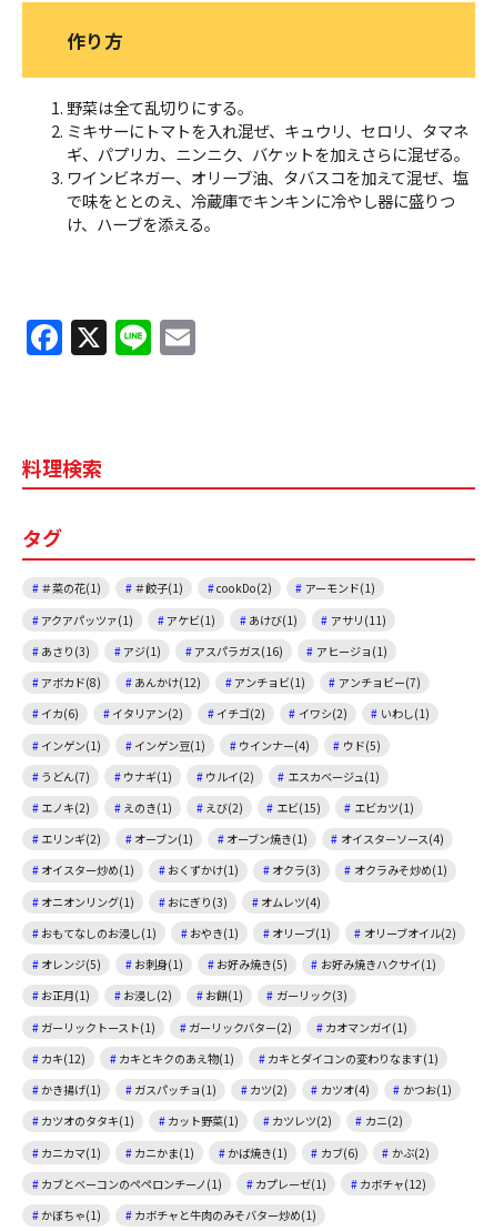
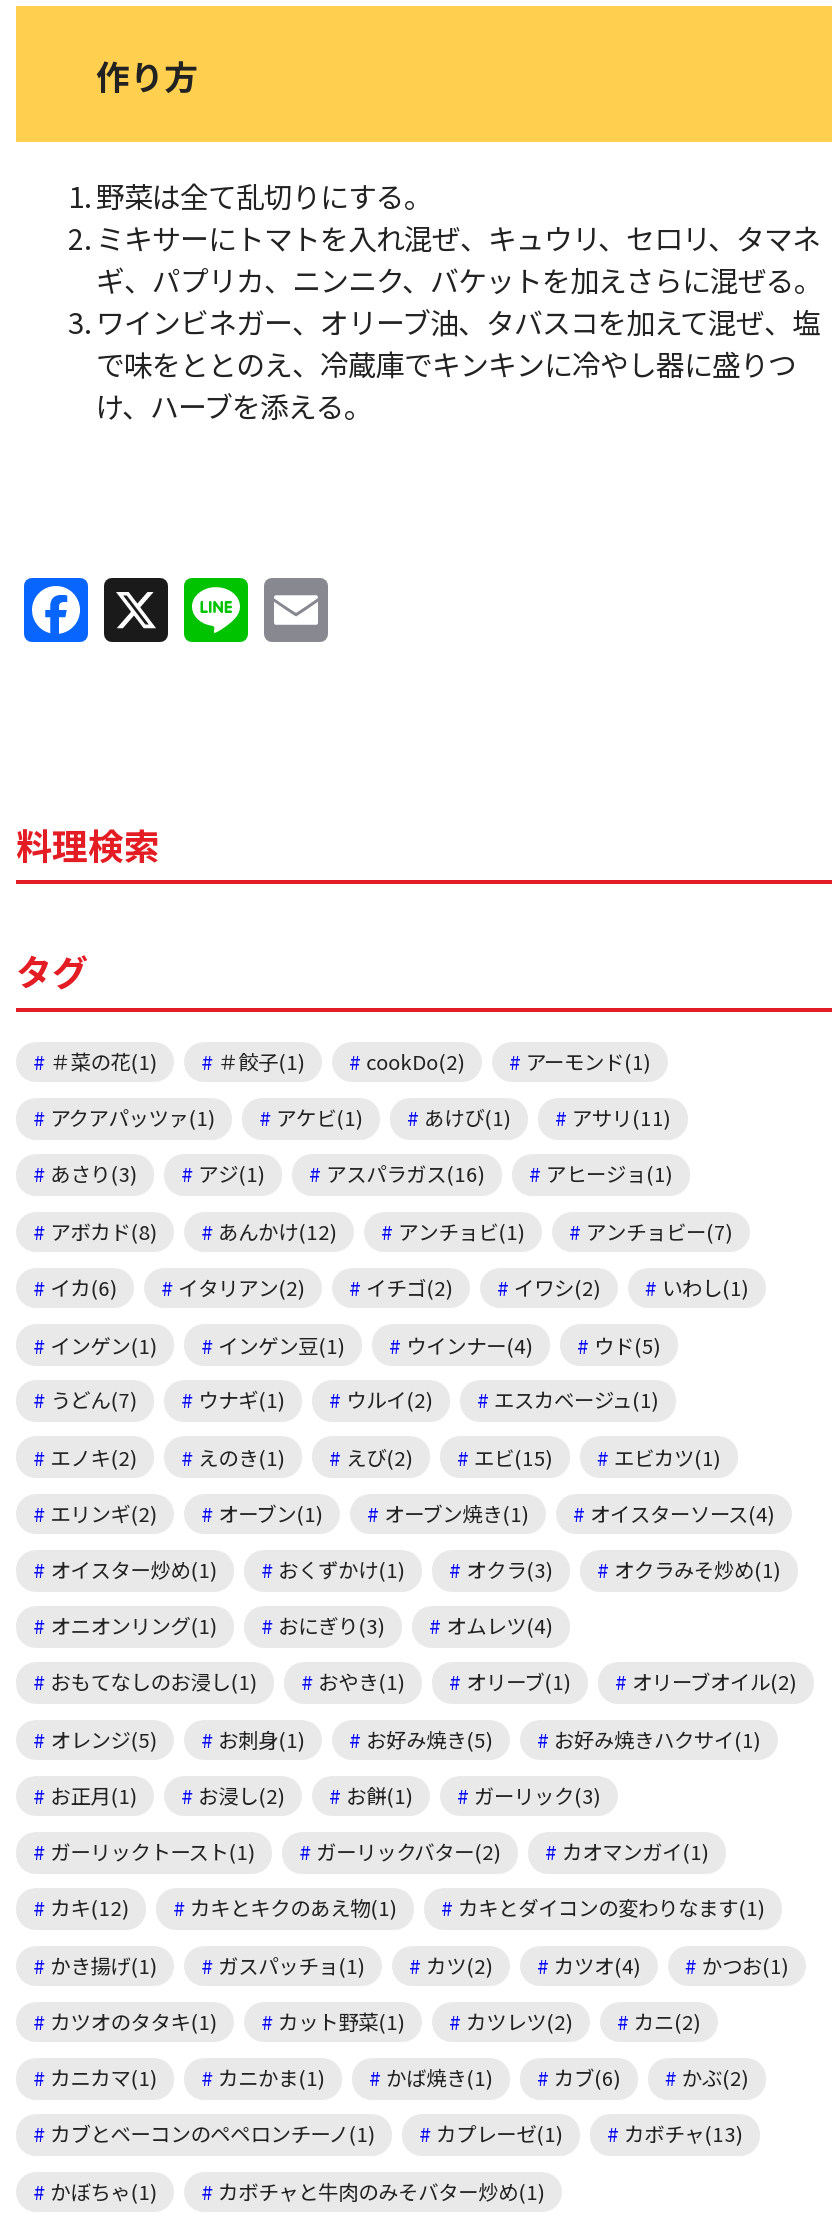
- カブとベーコンのペペロンチーノ(1) カプレーゼ(1) カボチャ(12)
+ カブとベーコンのペペロンチーノ(1) カプレーゼ(1) カボチャ(13)
